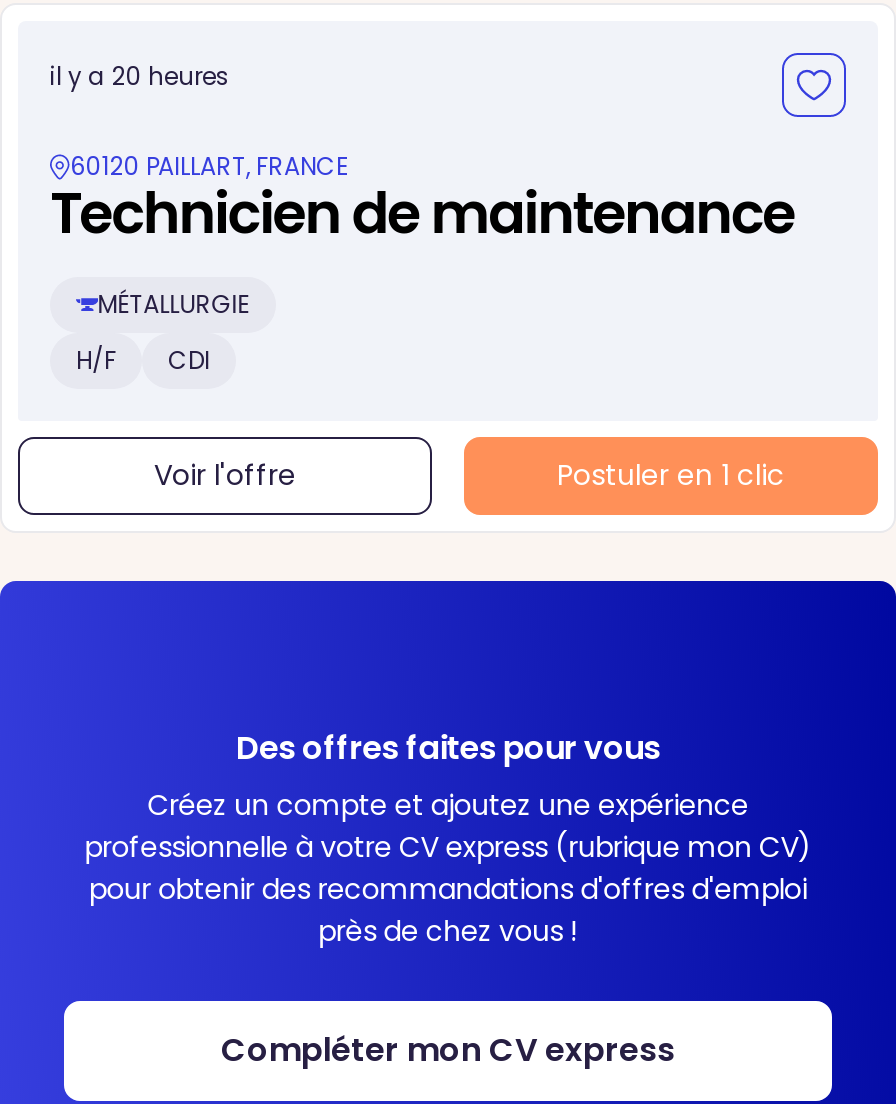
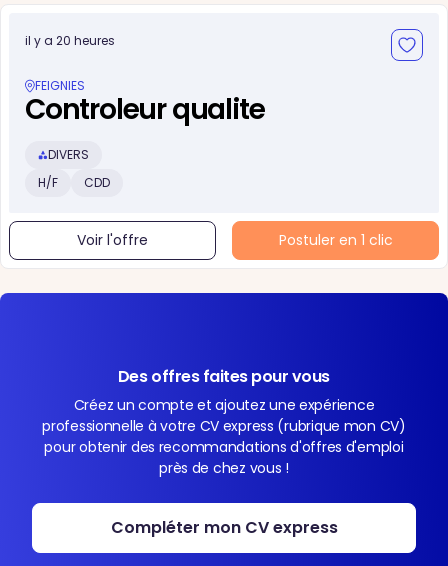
- 60120 PAILLART, FRANCE
- Technicien de maintenance
- MÉTALLURGIE
+ FEIGNIES
+ Controleur qualite
+ DIVERS

- CDI
+ CDD
